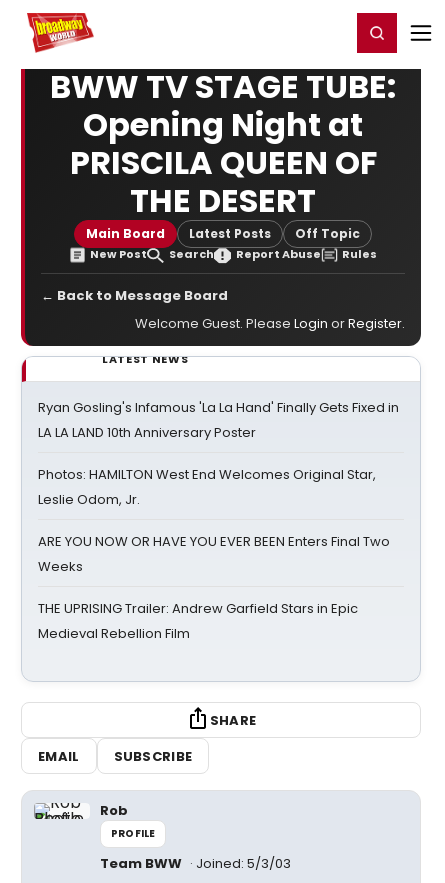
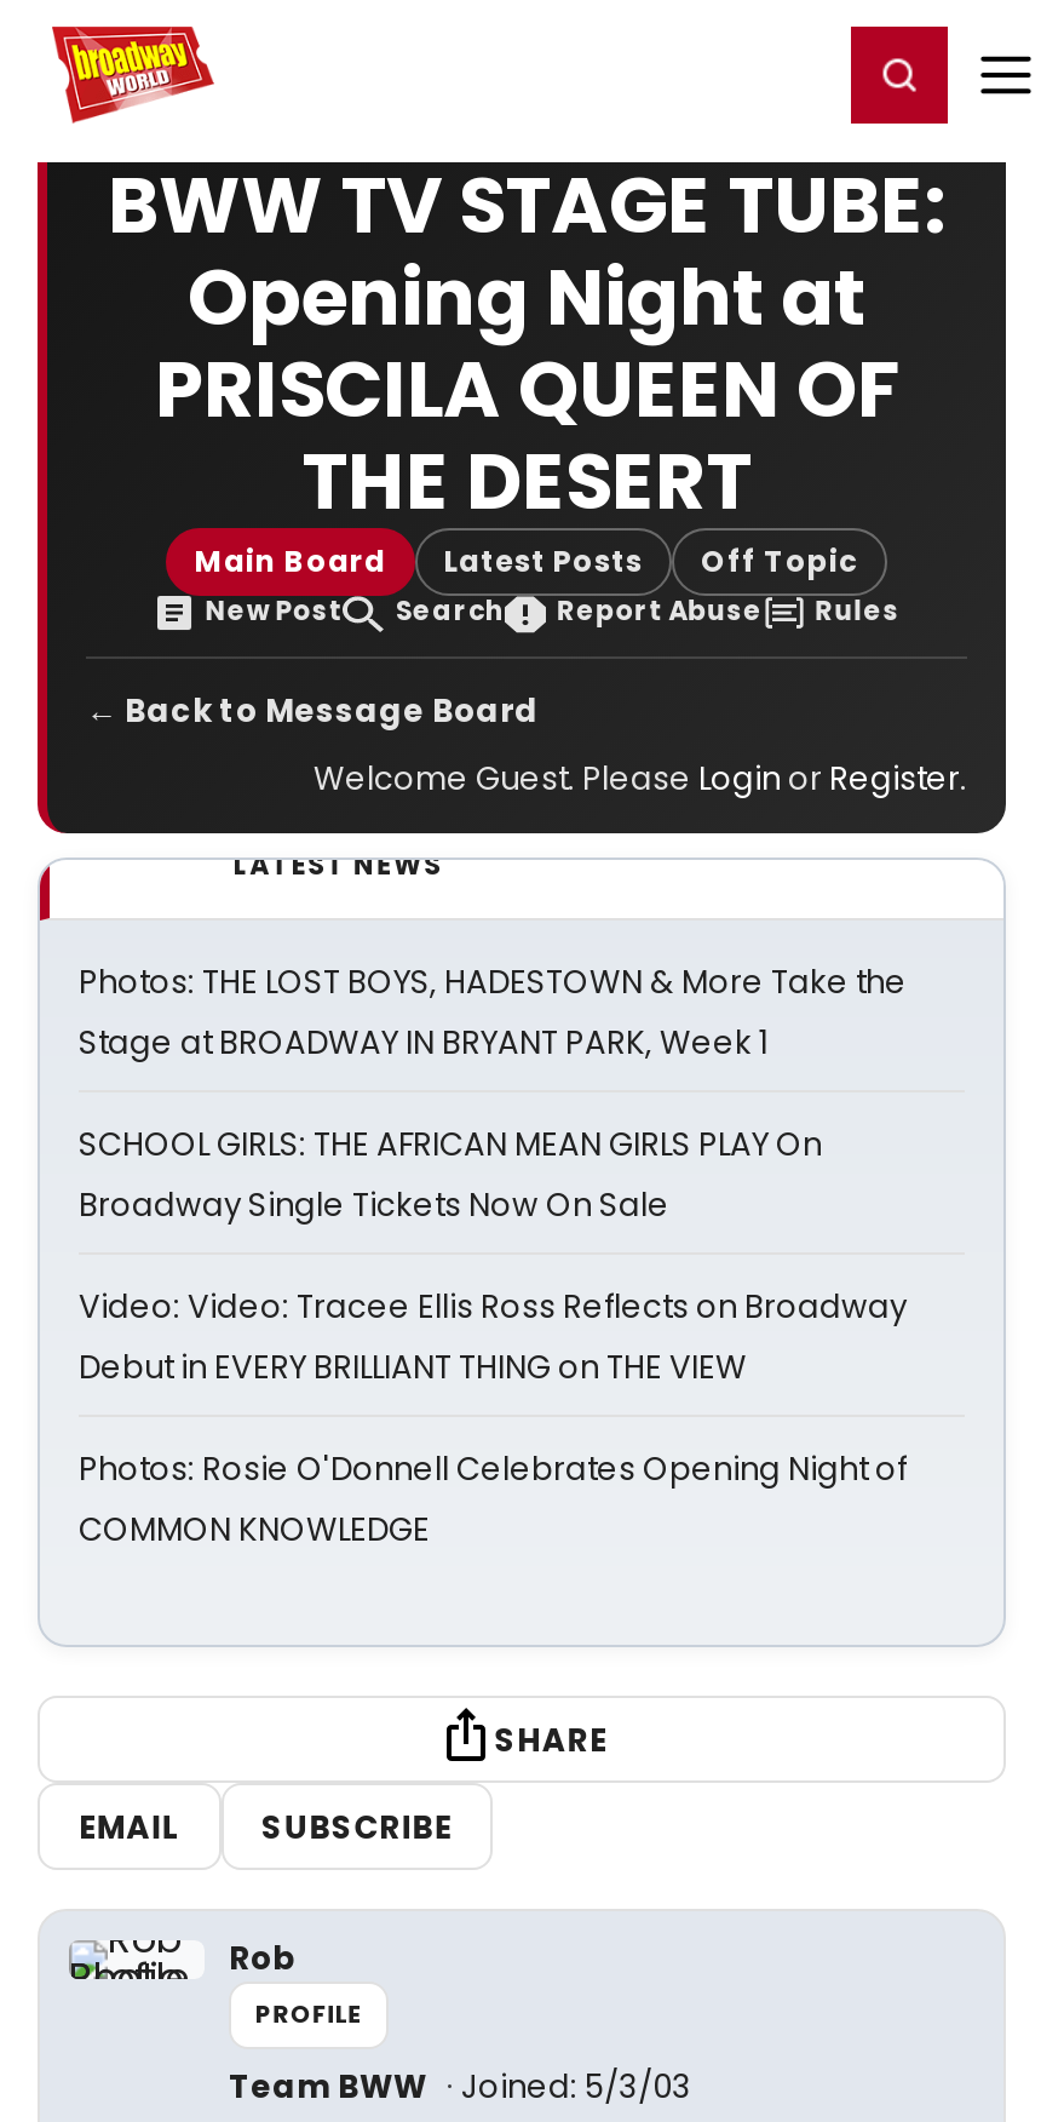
- Ryan Gosling's Infamous 'La La Hand' Finally Gets Fixed in
- LA LA LAND 10th Anniversary Poster
+ Photos: THE LOST BOYS, HADESTOWN & More Take the
+ Stage at BROADWAY IN BRYANT PARK, Week 1

- Photos: HAMILTON West End Welcomes Original Star,
- Leslie Odom, Jr.
+ SCHOOL GIRLS: THE AFRICAN MEAN GIRLS PLAY On
+ Broadway Single Tickets Now On Sale

- ARE YOU NOW OR HAVE YOU EVER BEEN Enters Final Two
- Weeks
+ Video: Video: Tracee Ellis Ross Reflects on Broadway
+ Debut in EVERY BRILLIANT THING on THE VIEW

- THE UPRISING Trailer: Andrew Garfield Stars in Epic
- Medieval Rebellion Film
+ Photos: Rosie O'Donnell Celebrates Opening Night of
+ COMMON KNOWLEDGE
